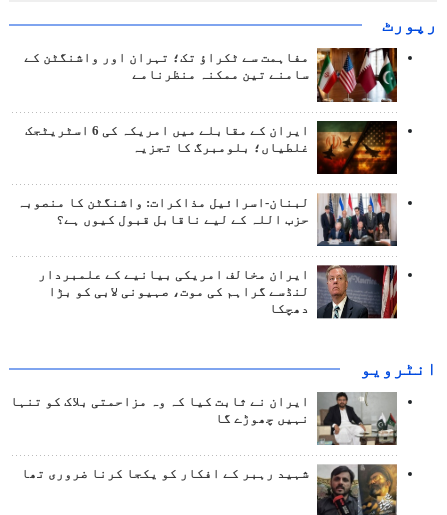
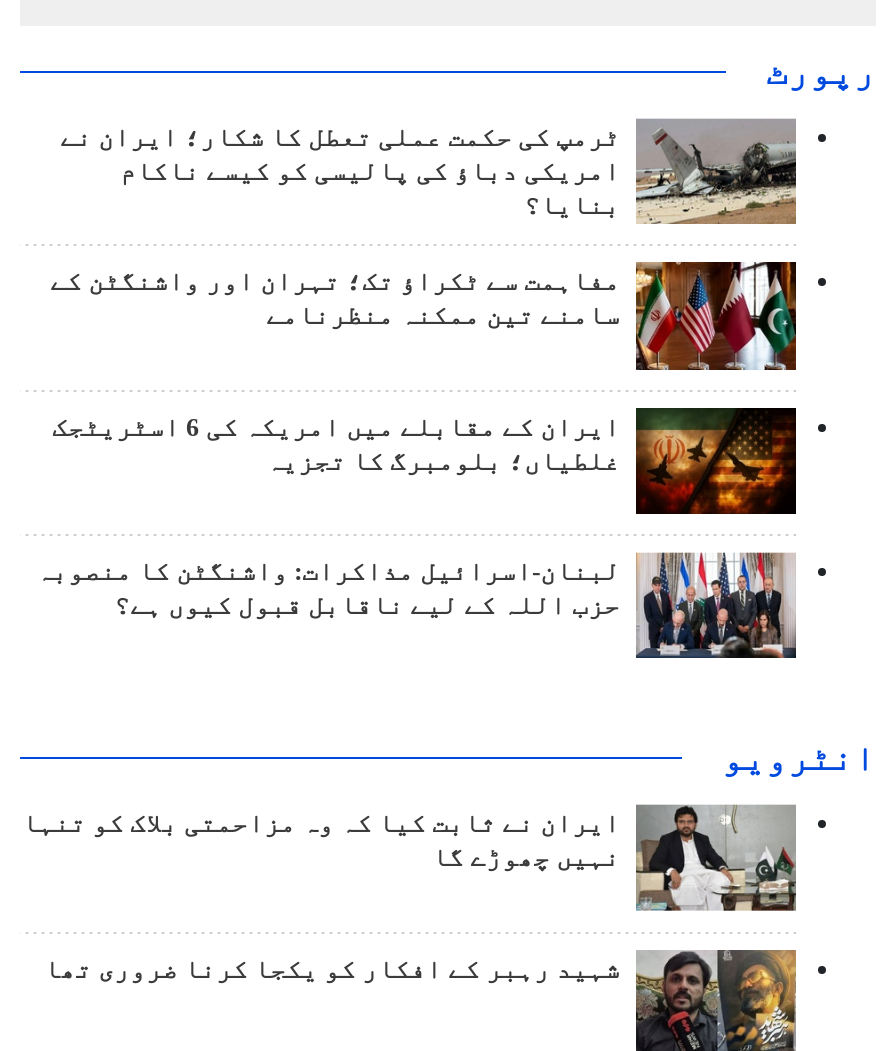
+ [image]
+ ٹرمپ کی حکمت عملی تعطل کا شکار؛ ایران نے
+ امریکی دباؤ کی پالیسی کو کیسے ناکام
+ بنایا؟

moved down: [image] | سامنے تین ممکنہ منظرنامے | غلطیاں؛ بلومبرگ کا تجزیہ | لبنان-اسرائیل مذاکرات: واشنگٹن کا منصوبہ | حزب اللہ کے لیے ناقابل قبول کیوں ہے؟

- [image]
- ایران مخالف امریکی بیانیے کے علمبردار
- لنڈسے گراہم کی موت، صہیونی لابی کو بڑا
- دھچکا
